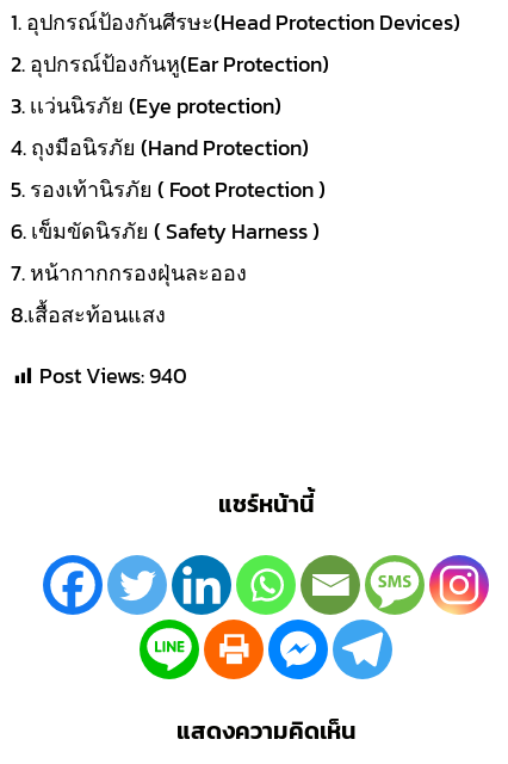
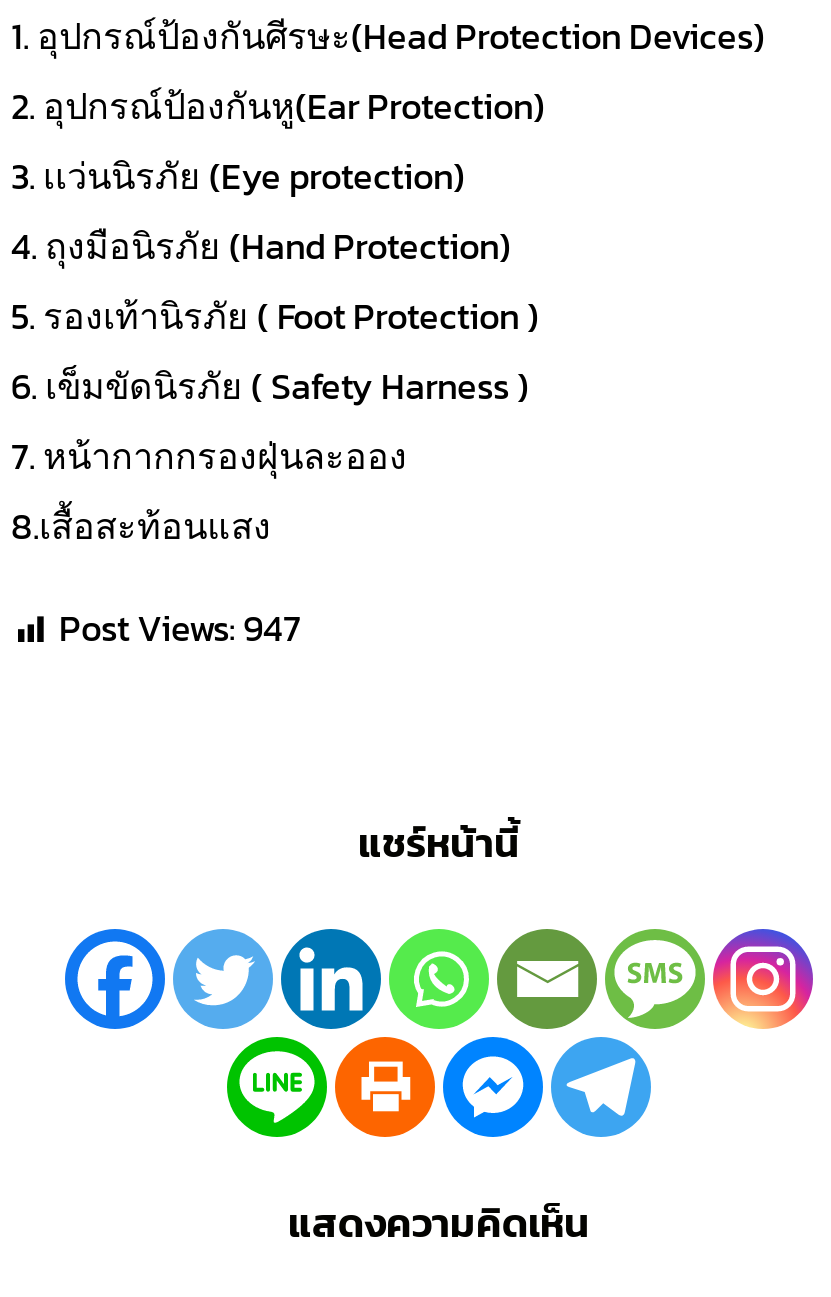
- Post Views: 940
+ Post Views: 947
